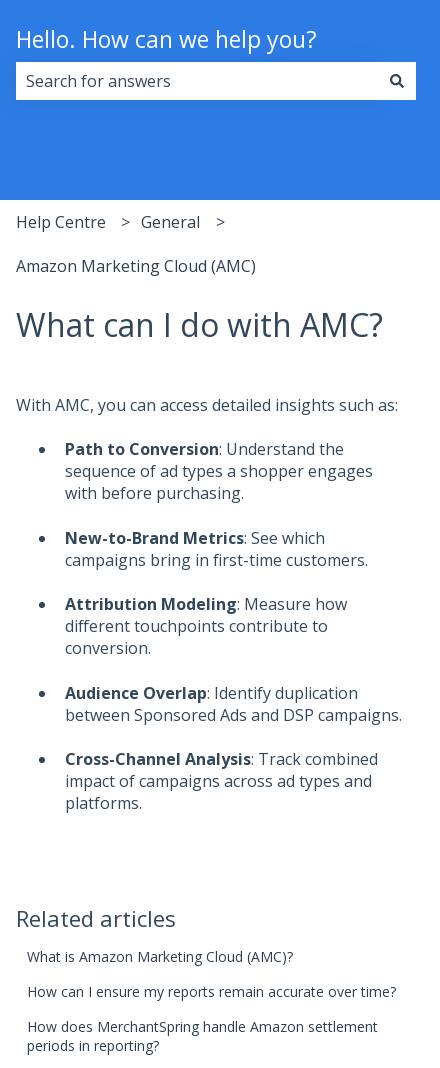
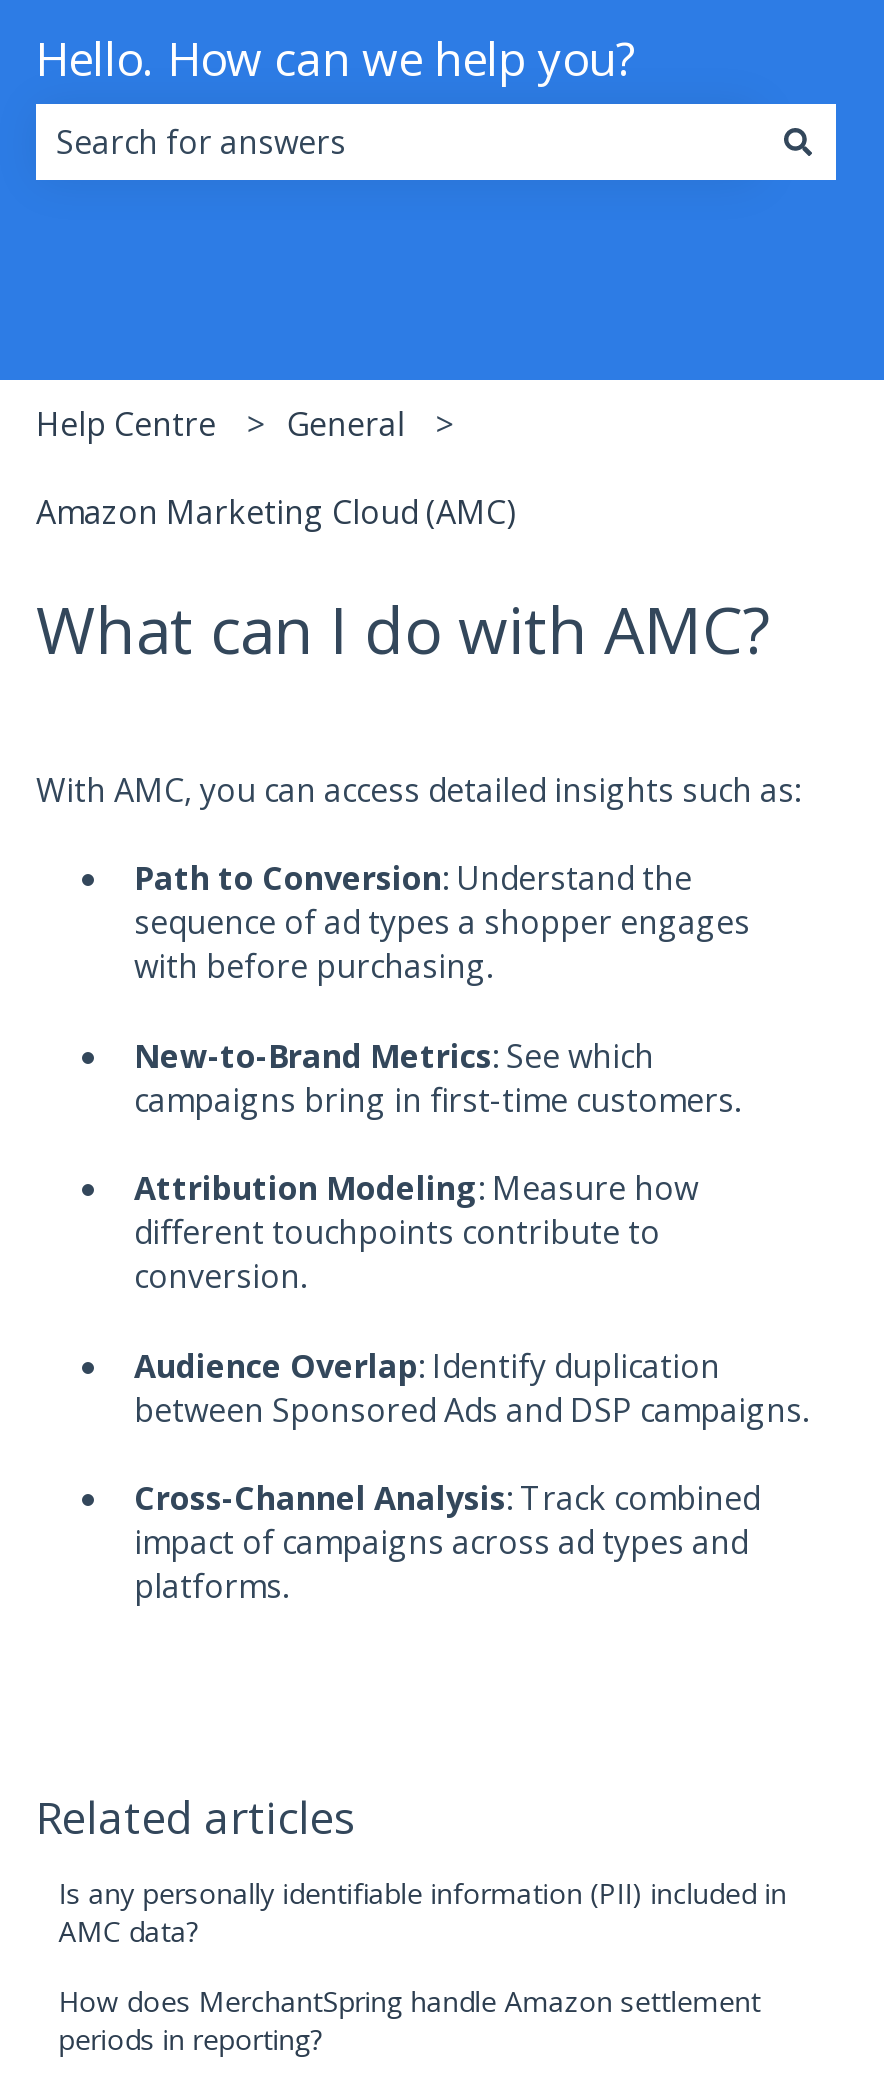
- What is Amazon Marketing Cloud (AMC)?
- How can I ensure my reports remain accurate over time?
+ Is any personally identifiable information (PII) included in
+ AMC data?
